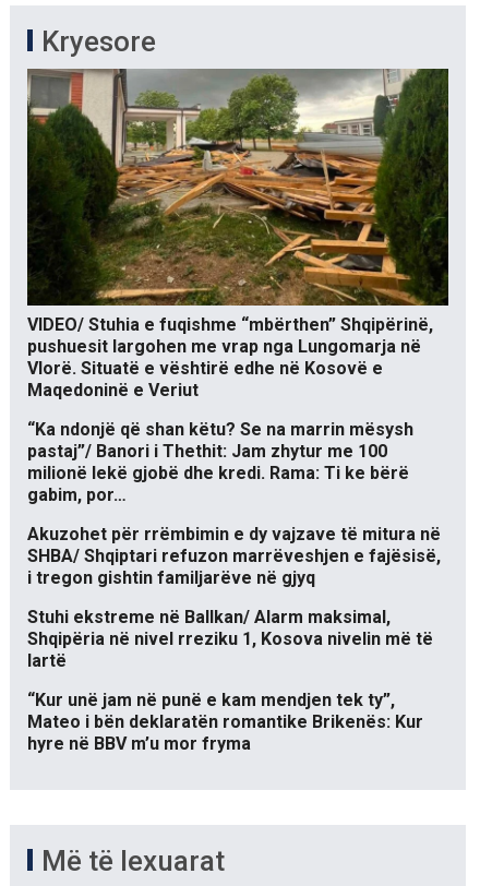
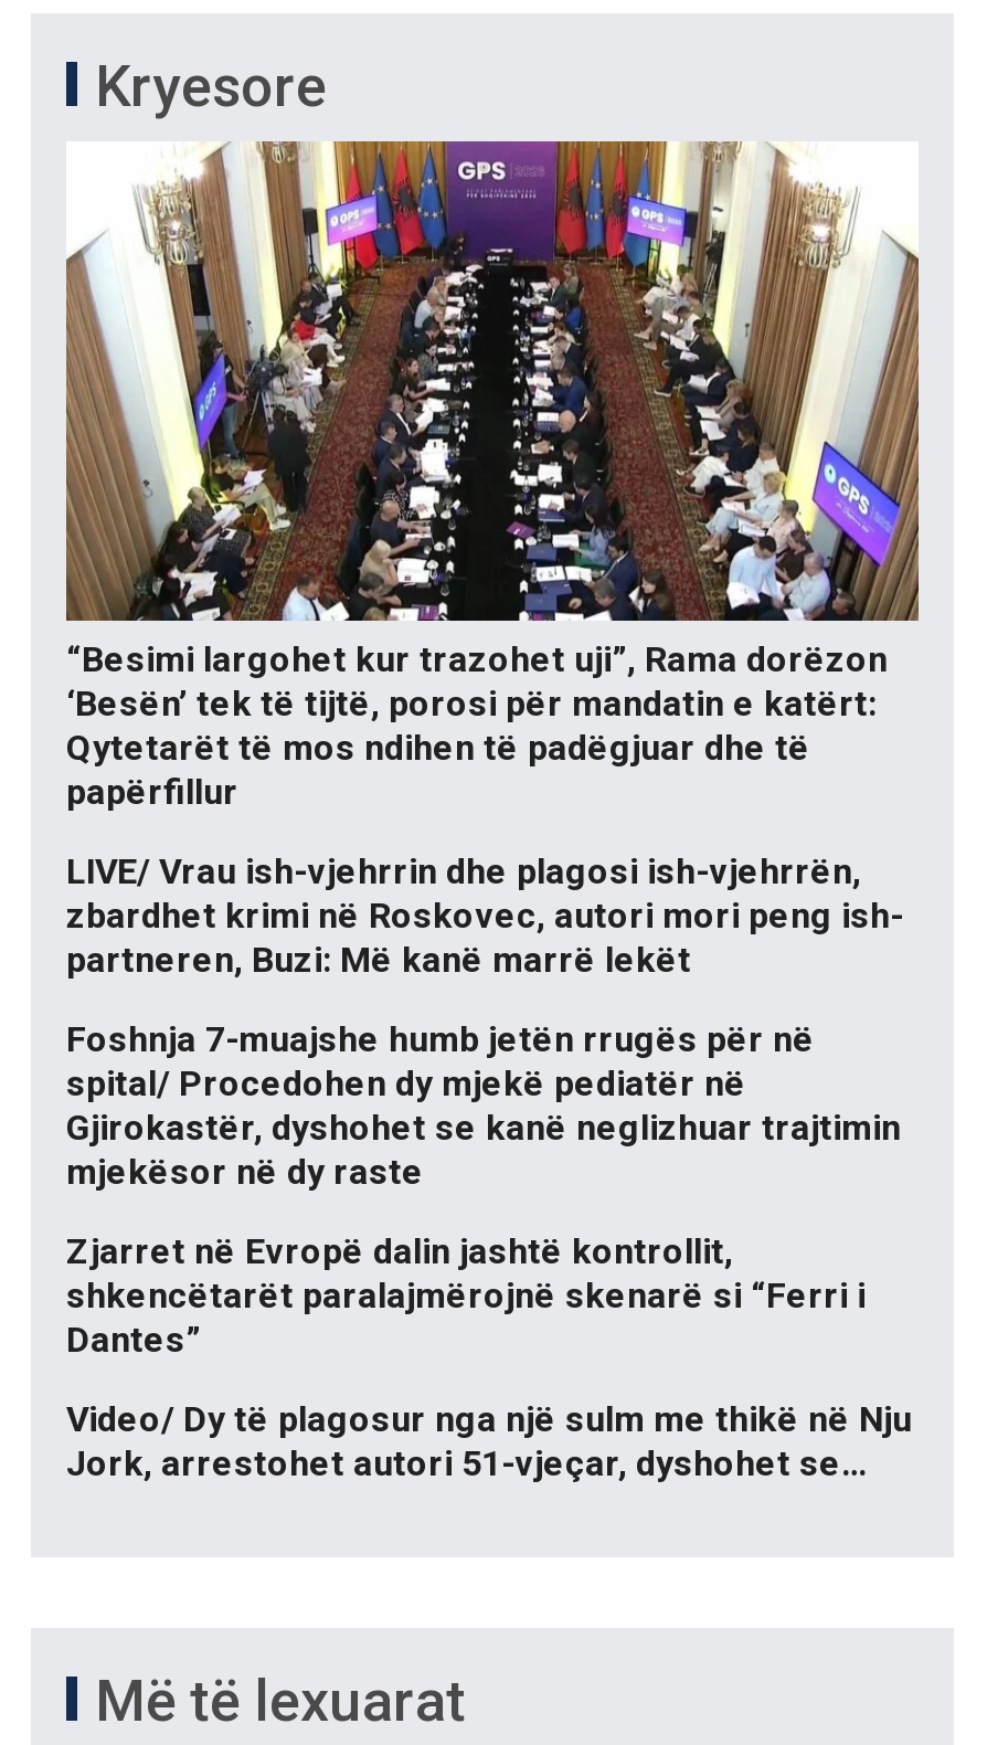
- [image]
- VIDEO/ Stuhia e fuqishme “mbërthen” Shqipërinë,
- pushuesit largohen me vrap nga Lungomarja në
- Vlorë. Situatë e vështirë edhe në Kosovë e
- Maqedoninë e Veriut
+ [image]
+ “Besimi largohet kur trazohet uji”, Rama dorëzon
+ ‘Besën’ tek të tijtë, porosi për mandatin e katërt:
+ Qytetarët të mos ndihen të padëgjuar dhe të
+ papërfillur

- “Ka ndonjë që shan këtu? Se na marrin mësysh
- pastaj”/ Banori i Thethit: Jam zhytur me 100
- milionë lekë gjobë dhe kredi. Rama: Ti ke bërë
- gabim, por…
+ LIVE/ Vrau ish-vjehrrin dhe plagosi ish-vjehrrën,
+ zbardhet krimi në Roskovec, autori mori peng ish-
+ partneren, Buzi: Më kanë marrë lekët

- Akuzohet për rrëmbimin e dy vajzave të mitura në
- SHBA/ Shqiptari refuzon marrëveshjen e fajësisë,
- i tregon gishtin familjarëve në gjyq
+ Foshnja 7-muajshe humb jetën rrugës për në
+ spital/ Procedohen dy mjekë pediatër në
+ Gjirokastër, dyshohet se kanë neglizhuar trajtimin
+ mjekësor në dy raste

- Stuhi ekstreme në Ballkan/ Alarm maksimal,
- Shqipëria në nivel rreziku 1, Kosova nivelin më të
- lartë
+ Zjarret në Evropë dalin jashtë kontrollit,
+ shkencëtarët paralajmërojnë skenarë si “Ferri i
+ Dantes”

- “Kur unë jam në punë e kam mendjen tek ty”,
- Mateo i bën deklaratën romantike Brikenës: Kur
- hyre në BBV m’u mor fryma
+ Video/ Dy të plagosur nga një sulm me thikë në Nju
+ Jork, arrestohet autori 51-vjeçar, dyshohet se…
